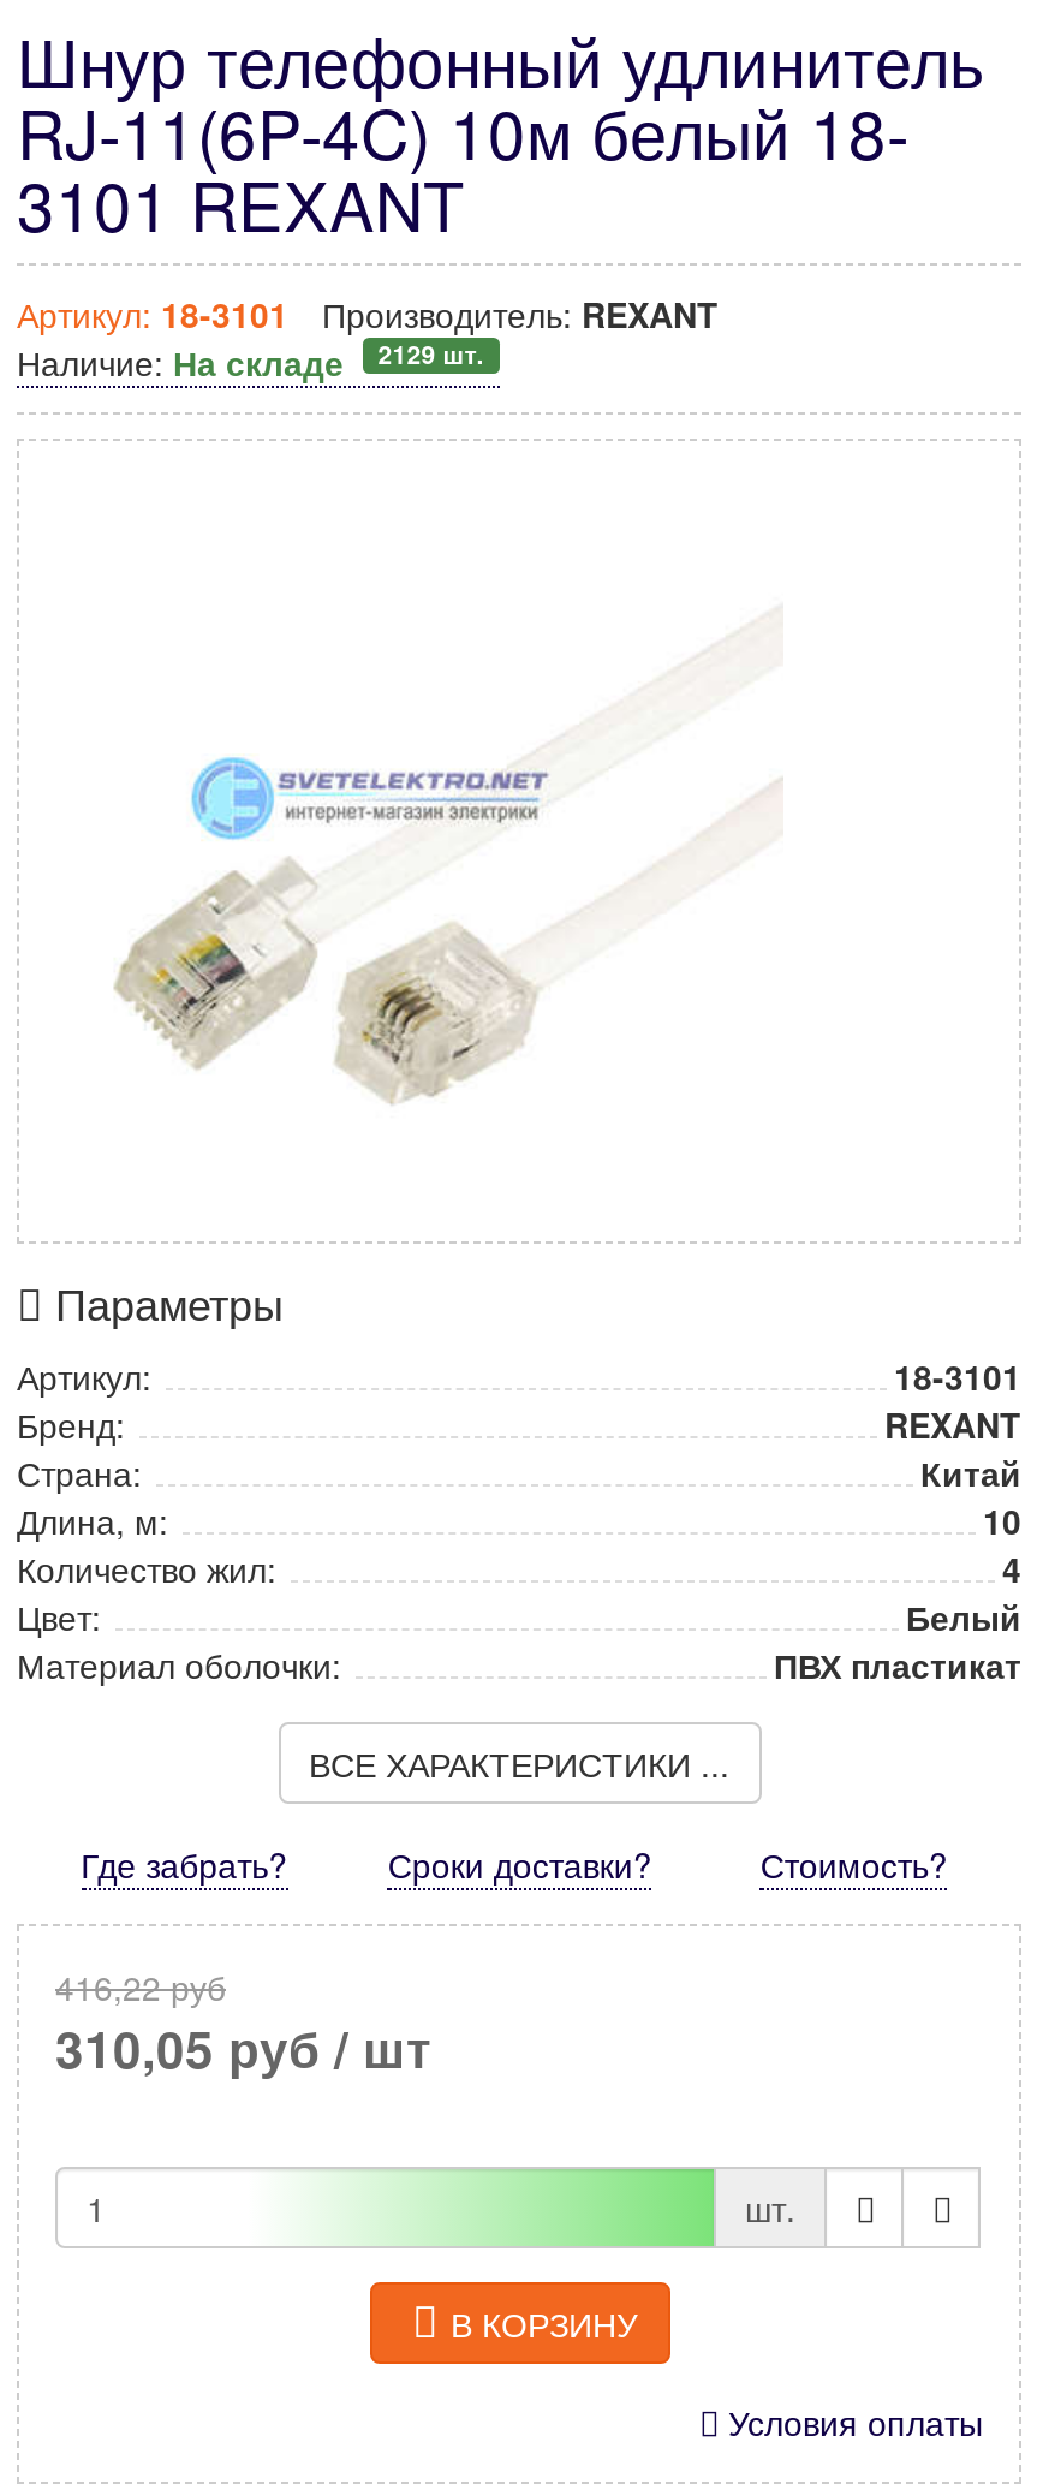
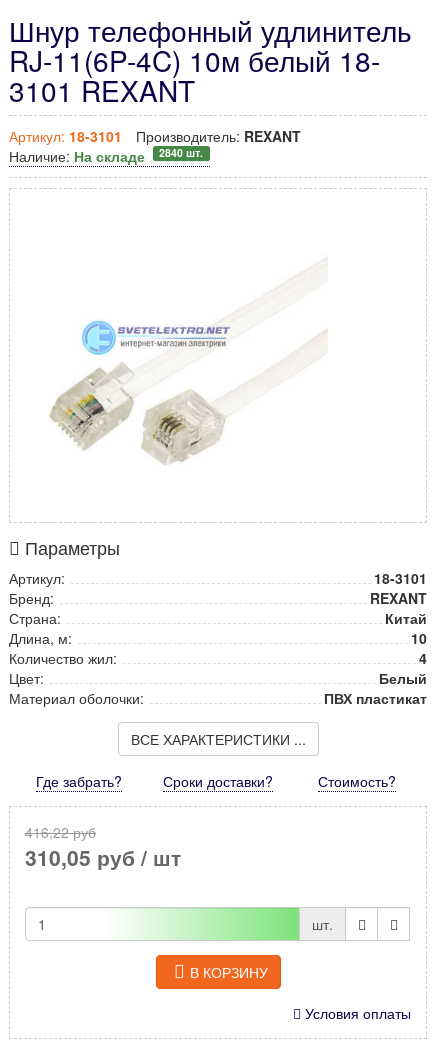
- Наличие: На складе 2129 шт.
+ Наличие: На складе 2840 шт.
